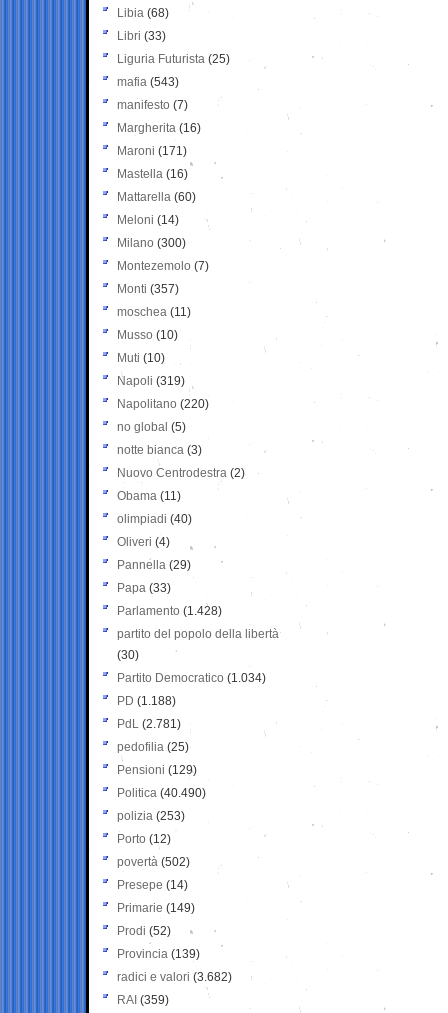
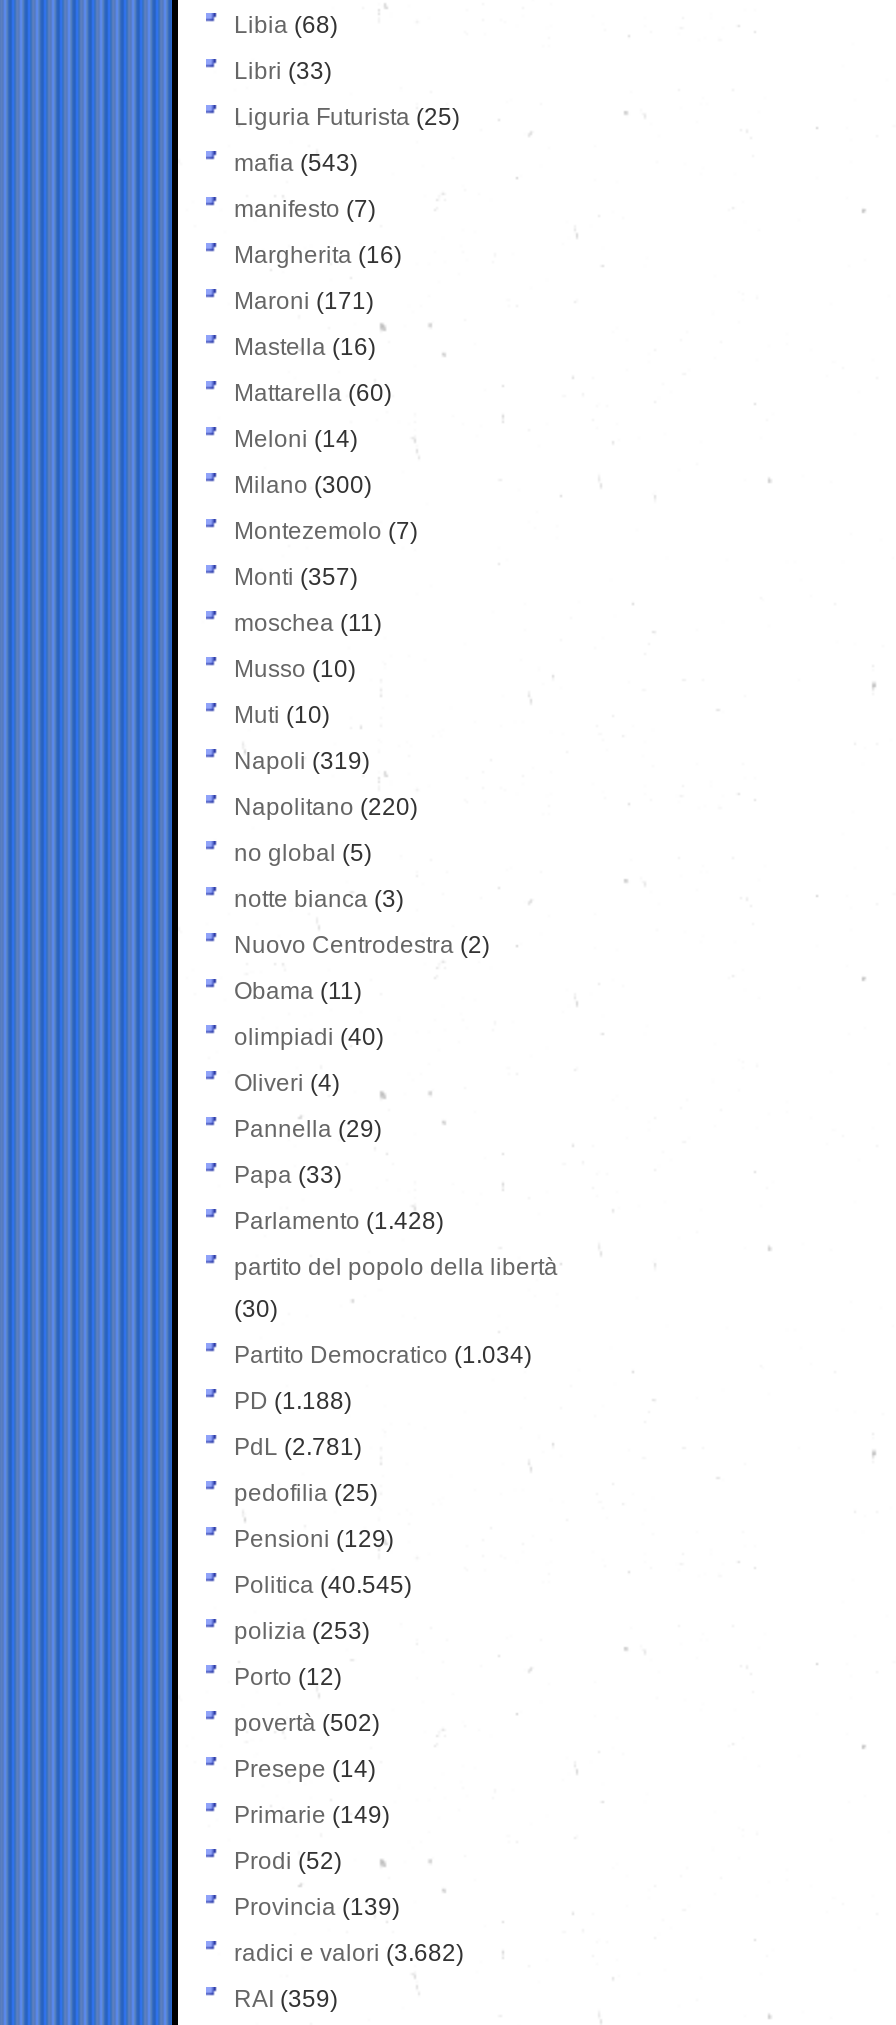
- Politica (40.490)
+ Politica (40.545)
